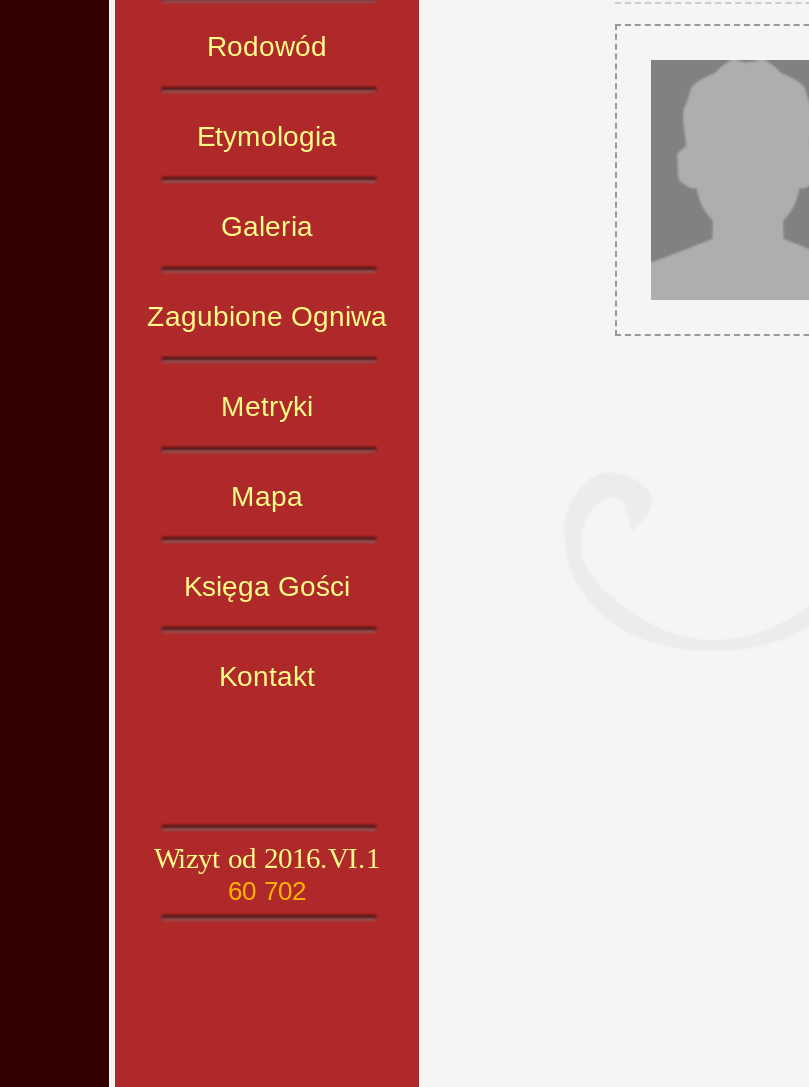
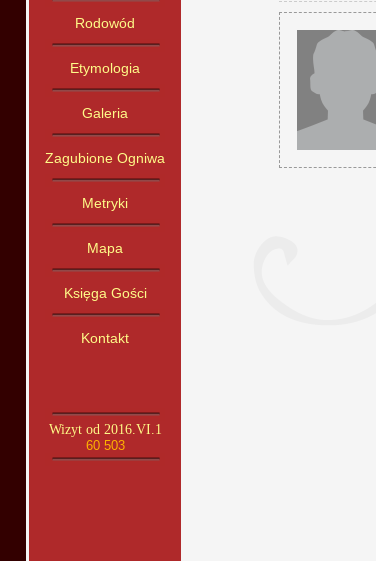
- 60 702
+ 60 503
